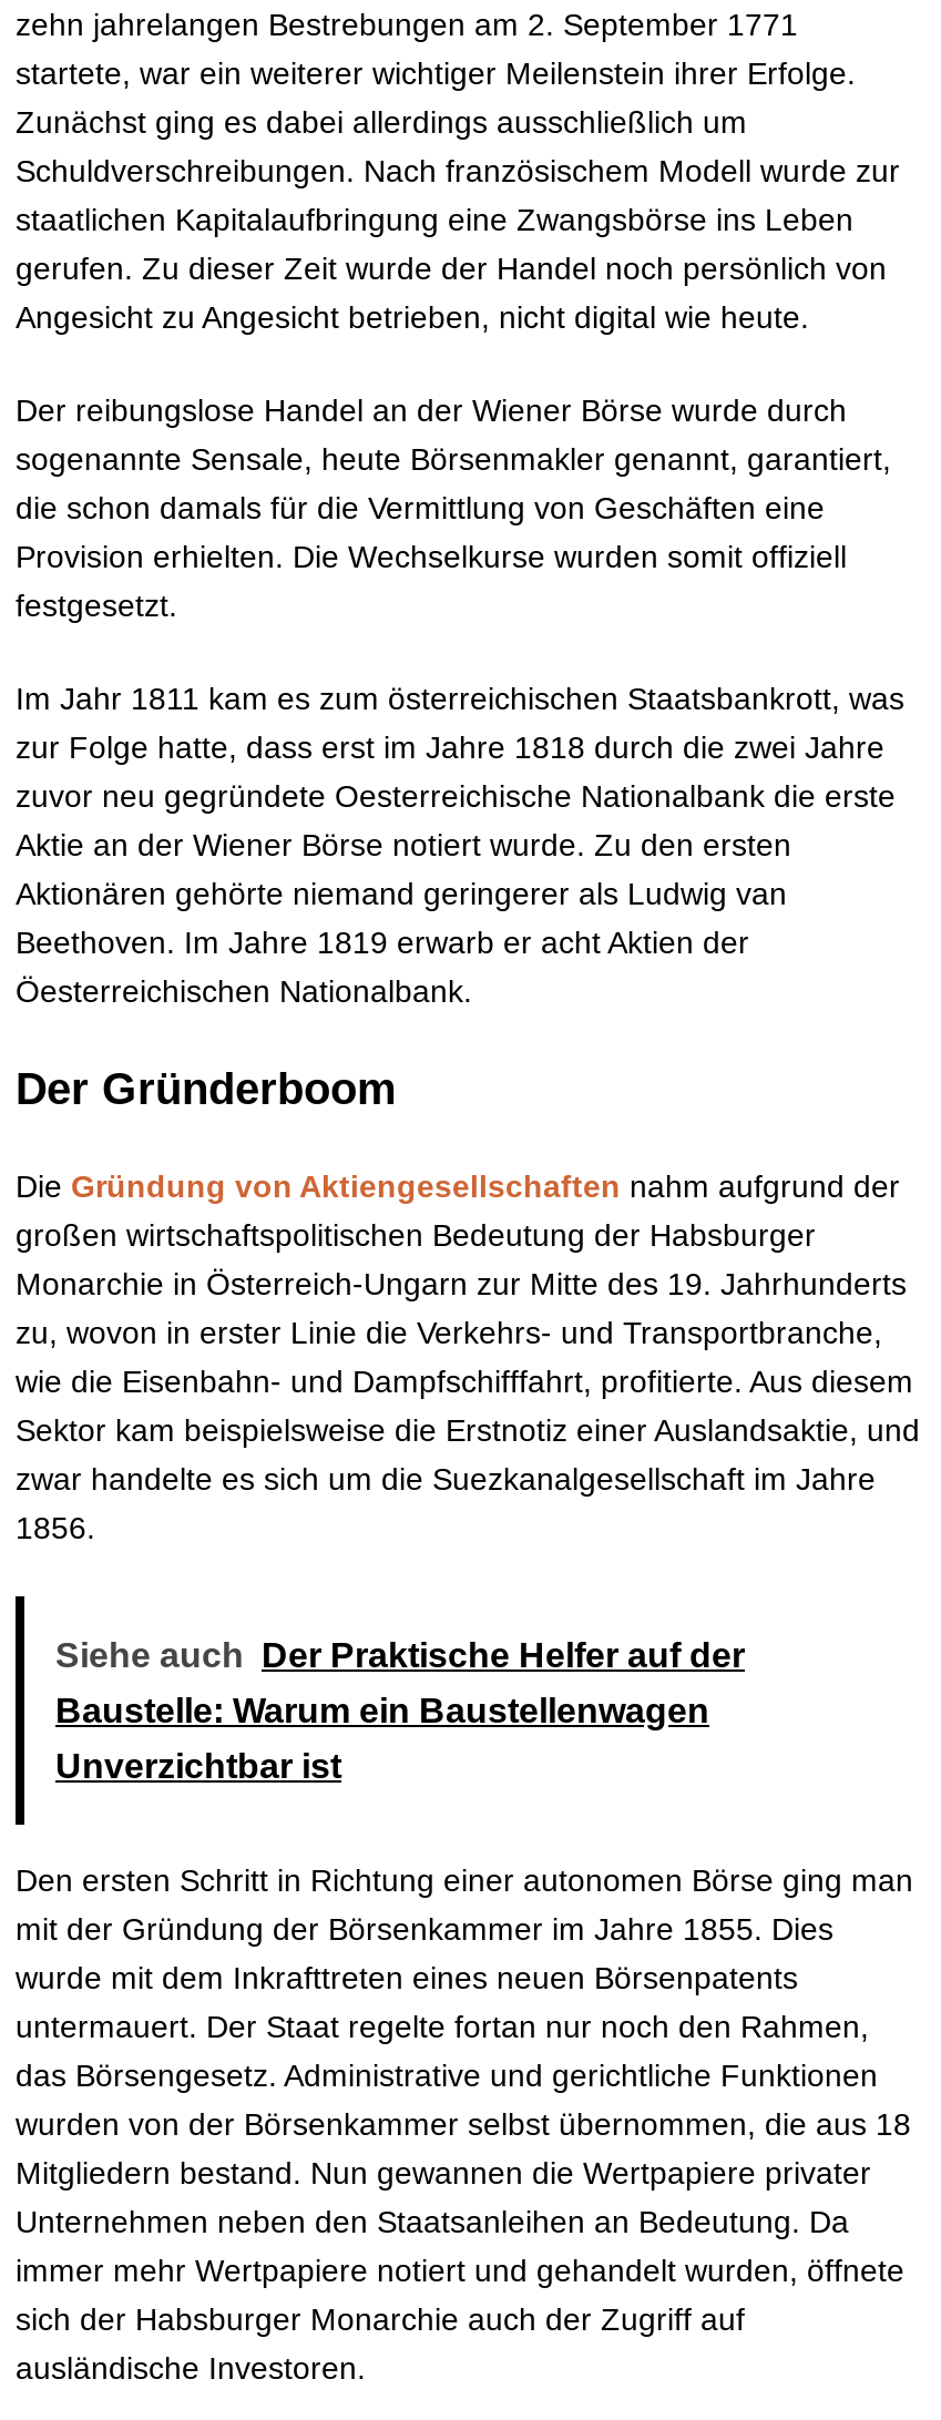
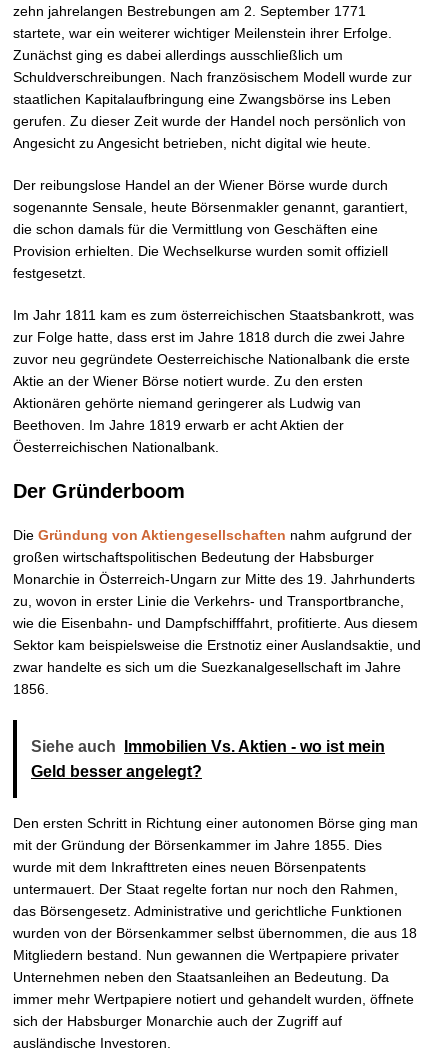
- Siehe auch Der Praktische Helfer auf der
- Baustelle: Warum ein Baustellenwagen
- Unverzichtbar ist
+ Siehe auch Immobilien Vs. Aktien - wo ist mein
+ Geld besser angelegt?
